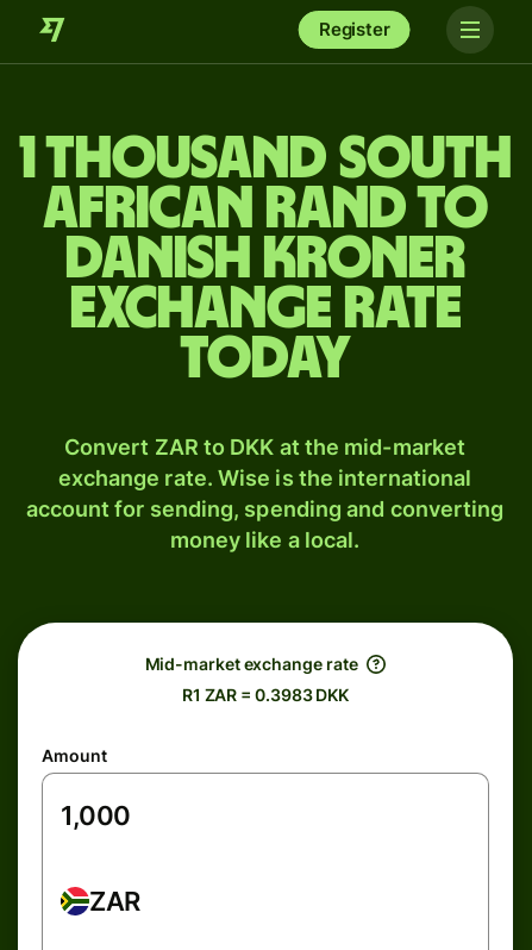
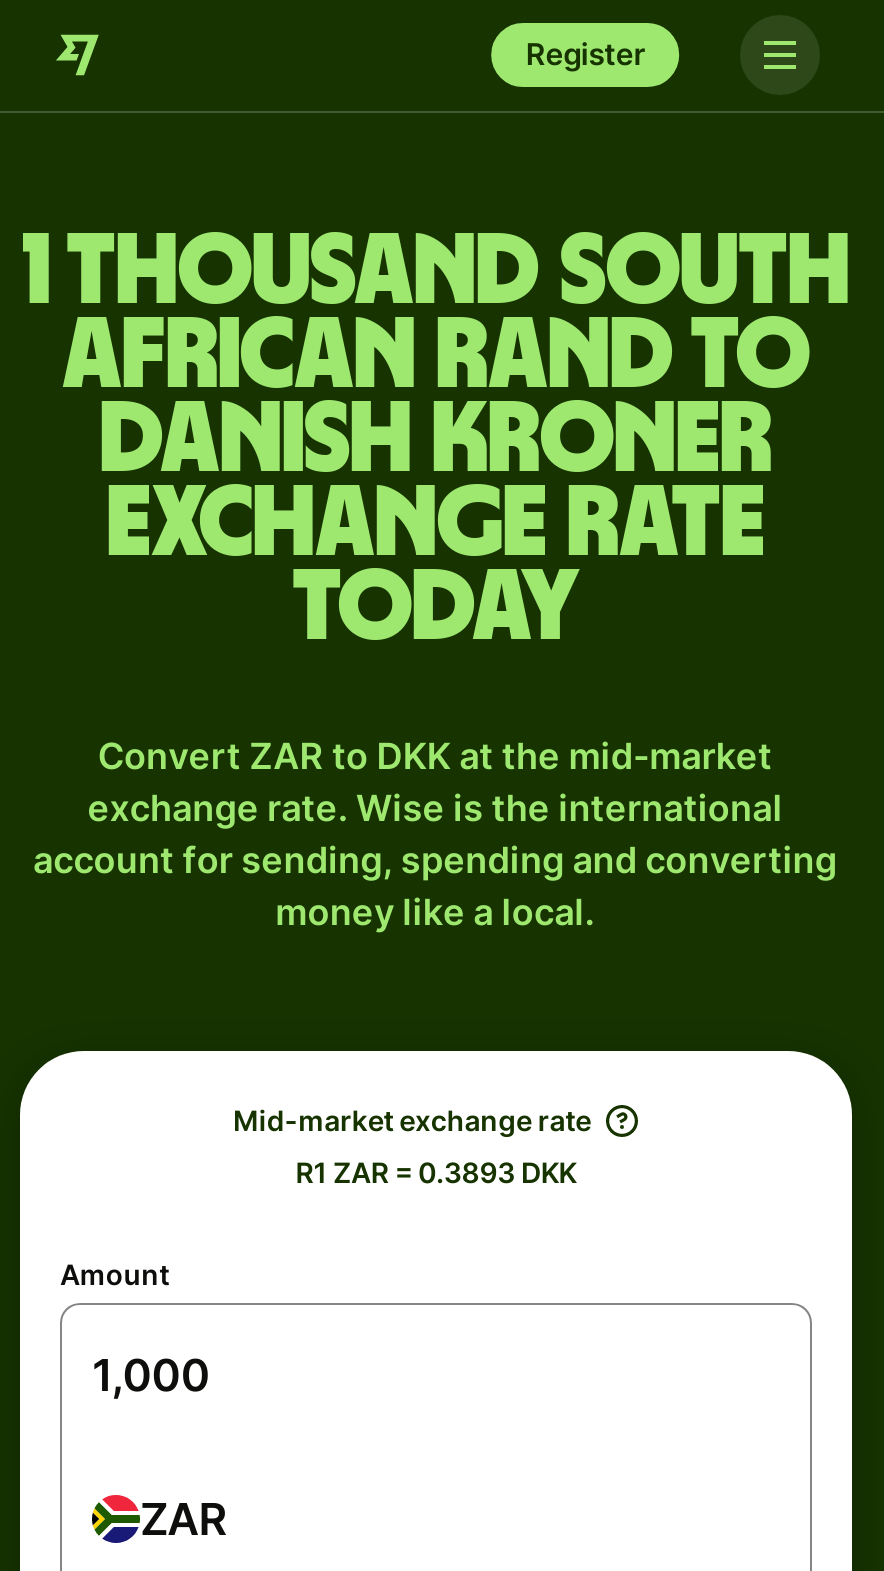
- R1 ZAR = 0.3983 DKK
+ R1 ZAR = 0.3893 DKK
